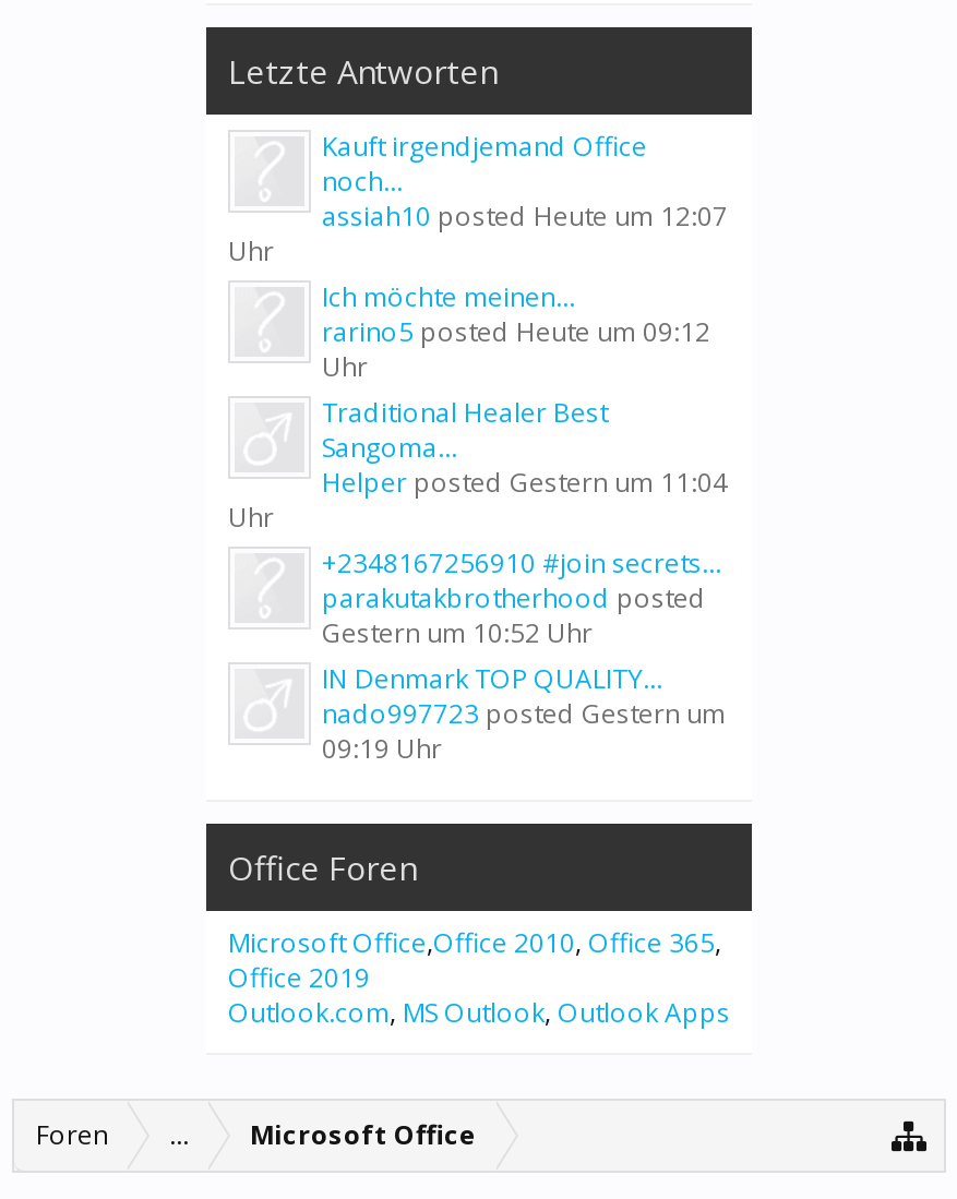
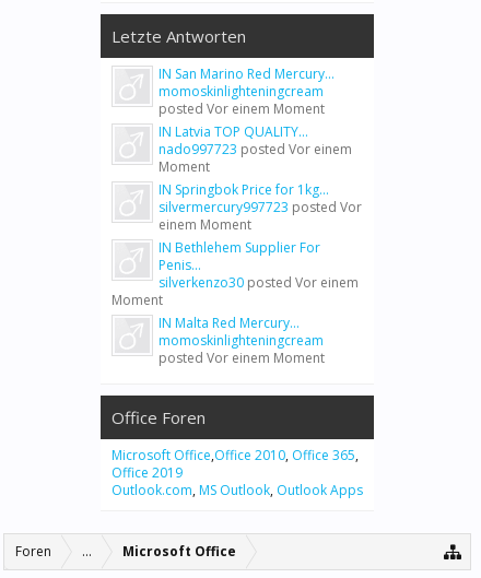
- Kauft irgendjemand Office
- noch...
- assiah10 posted Heute um 12:07
- Uhr
- Ich möchte meinen...
- rarino5 posted Heute um 09:12
- Uhr
- Traditional Healer Best
- Sangoma...
- Helper posted Gestern um 11:04
- Uhr
- +2348167256910 #join secrets...
- parakutakbrotherhood posted
- Gestern um 10:52 Uhr
- IN Denmark TOP QUALITY...
- nado997723 posted Gestern um
- 09:19 Uhr
+ IN San Marino Red Mercury...
+ momoskinlighteningcream
+ posted Vor einem Moment
+ IN Latvia TOP QUALITY...
+ nado997723 posted Vor einem
+ Moment
+ IN Springbok Price for 1kg...
+ silvermercury997723 posted Vor
+ einem Moment
+ IN Bethlehem Supplier For
+ Penis...
+ silverkenzo30 posted Vor einem
+ Moment
+ IN Malta Red Mercury...
+ momoskinlighteningcream
+ posted Vor einem Moment
